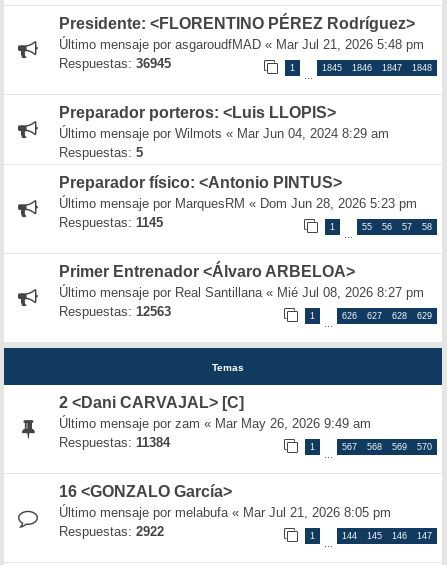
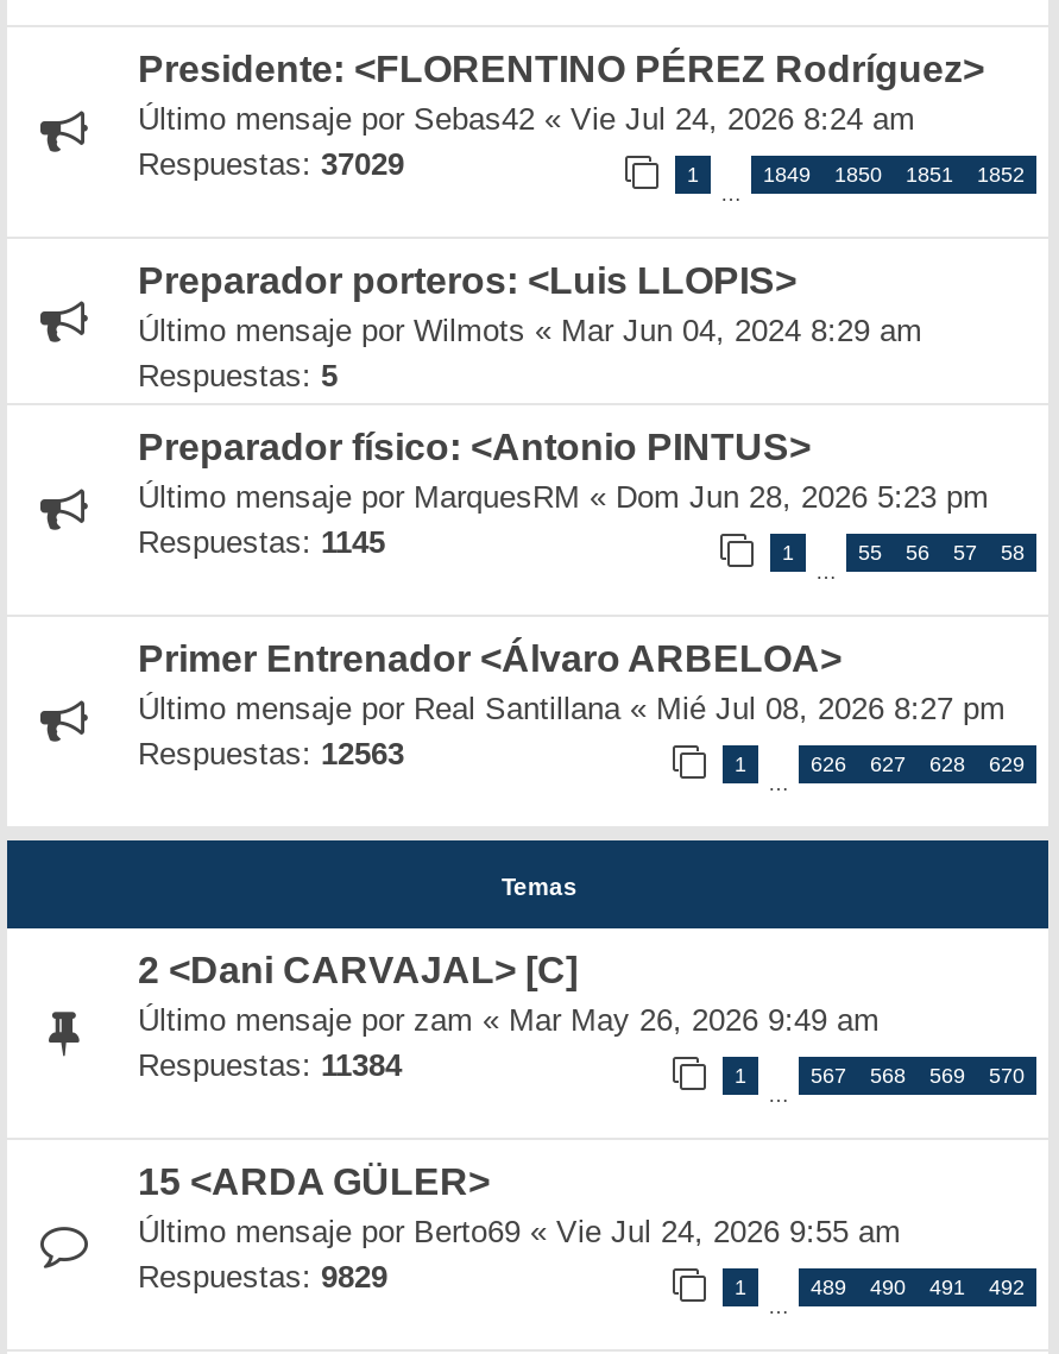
- Último mensaje por asgaroudfMAD «Mar Jul 21, 2026 5:48 pm
+ Último mensaje por Sebas42 «Vie Jul 24, 2026 8:24 am

- Respuestas: 36945
+ Respuestas: 37029

- 1845
+ 1849

- 1846
+ 1850

- 1847
+ 1851

- 1848
+ 1852

- 16 <GONZALO García>
- Último mensaje por melabufa «Mar Jul 21, 2026 8:05 pm
- Respuestas: 2922
+ 15 <ARDA GÜLER>
+ Último mensaje por Berto69 «Vie Jul 24, 2026 9:55 am
+ Respuestas: 9829

- 144
+ 489

- 145
+ 490

- 146
+ 491

- 147
+ 492
